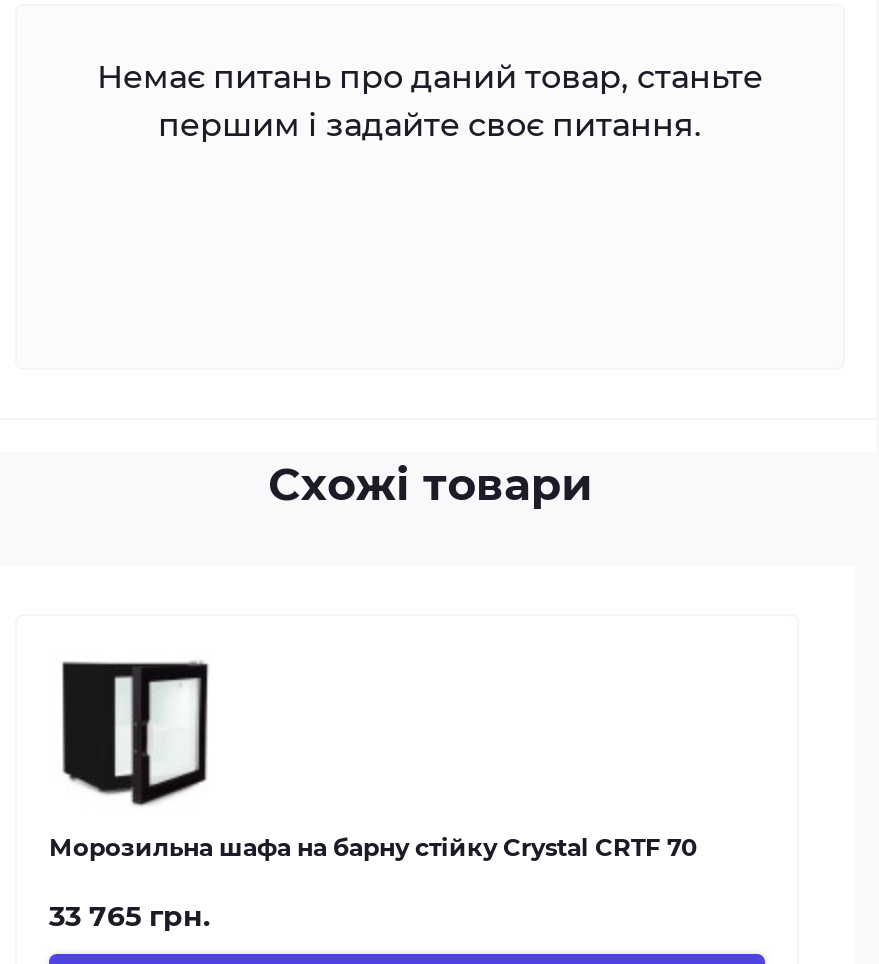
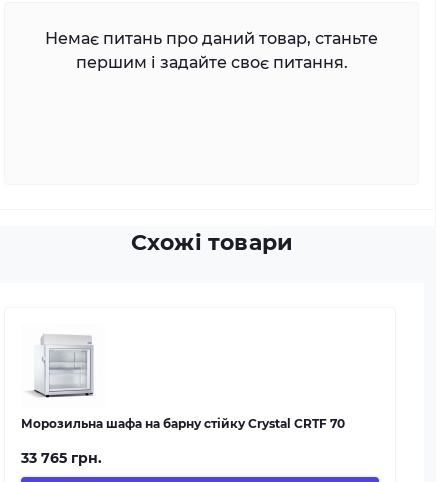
- [image]
+ [image]
